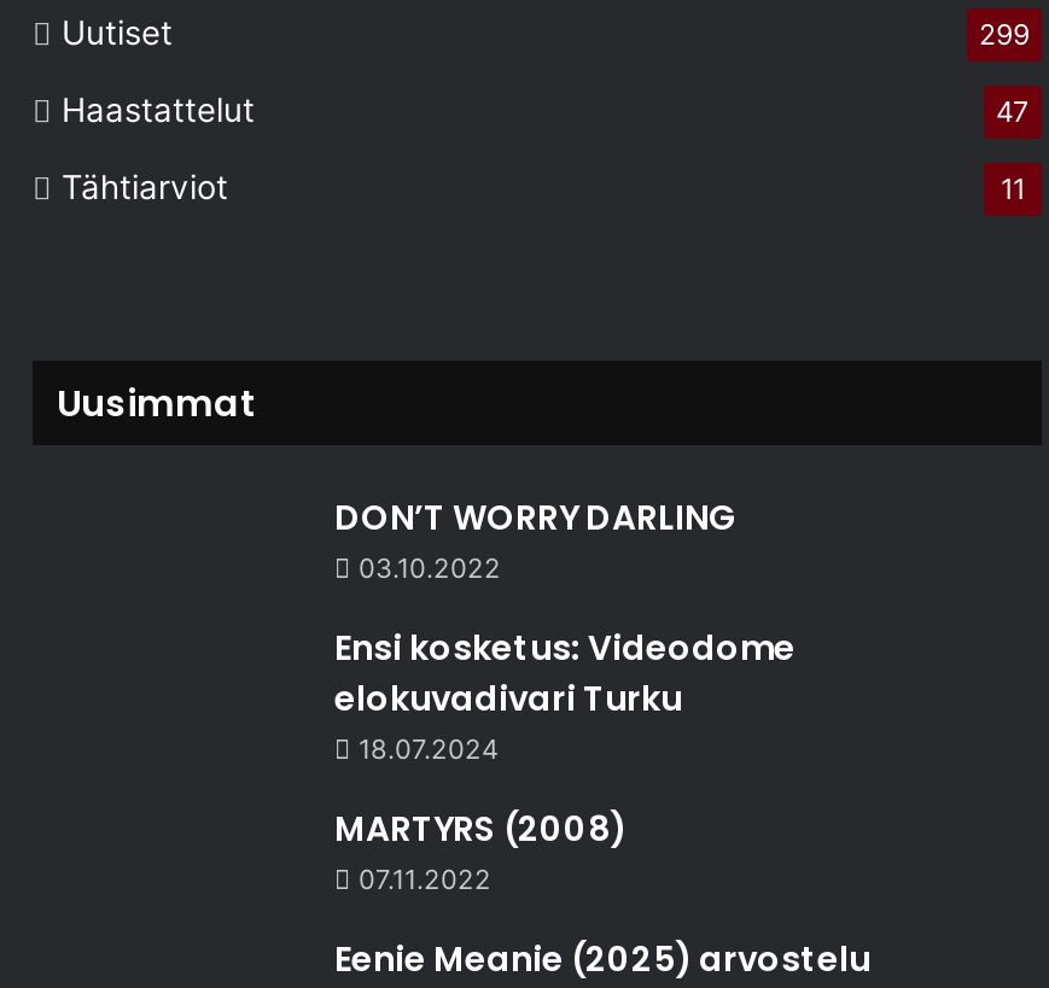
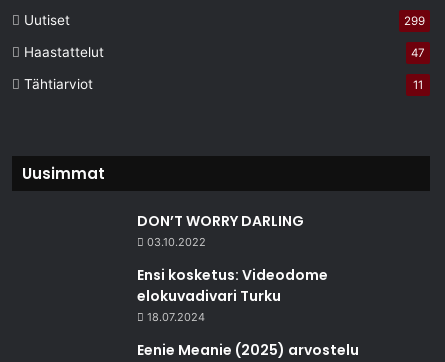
- MARTYRS (2008)
- 07.11.2022
